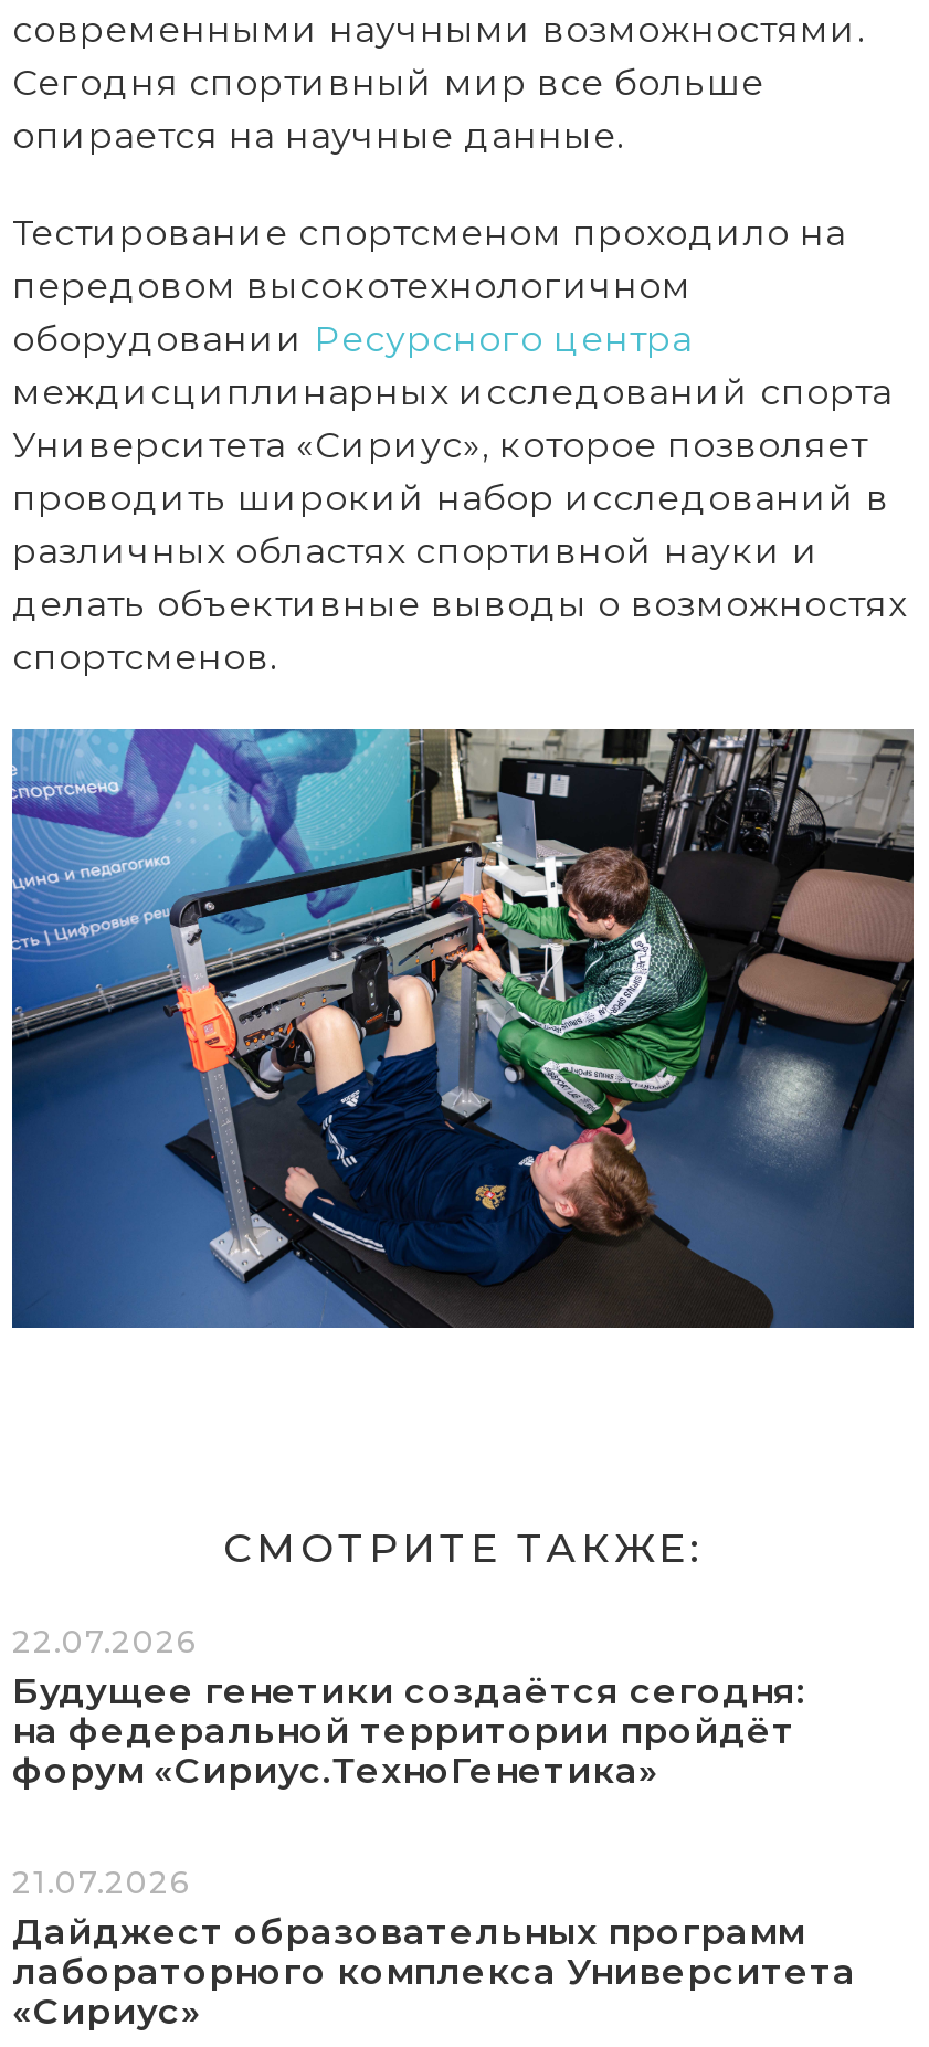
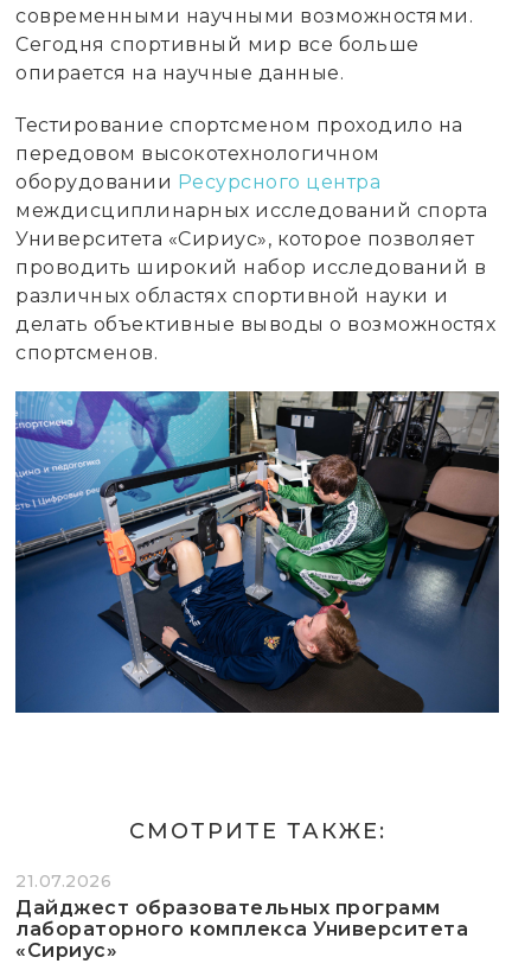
- 22.07.2026
- Будущее генетики создаётся сегодня:
- на федеральной территории пройдёт
- форум «Сириус.ТехноГенетика»
